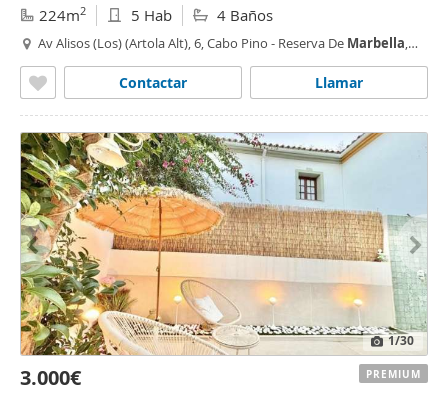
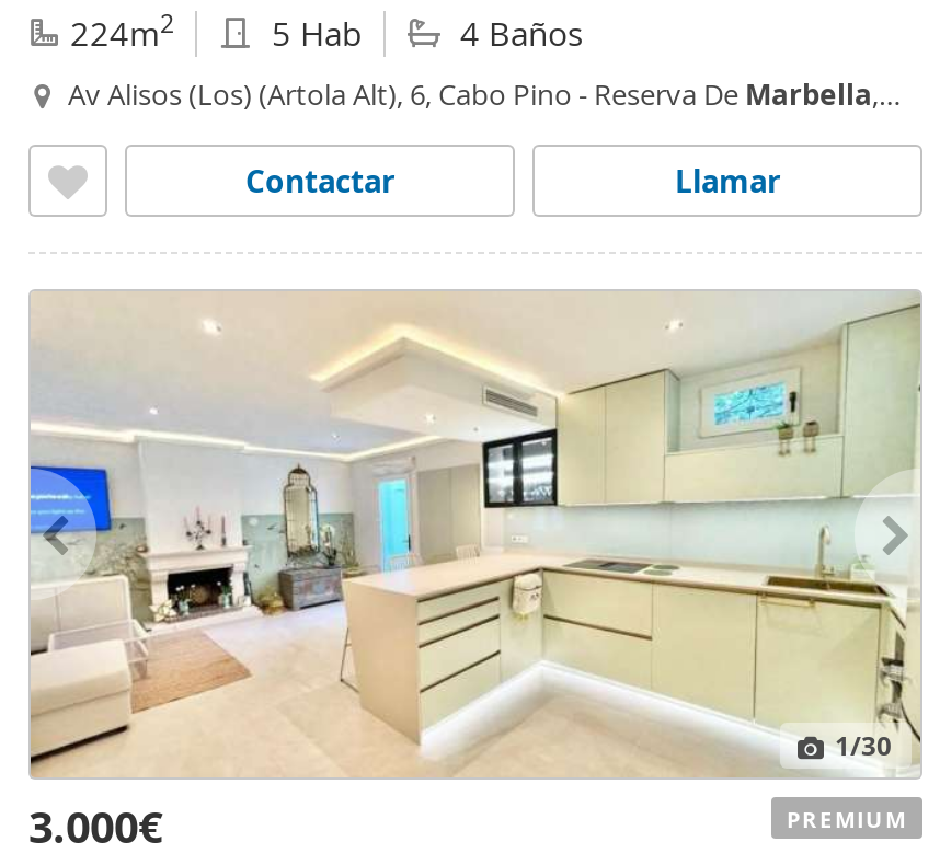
- [image]
+ [image]
